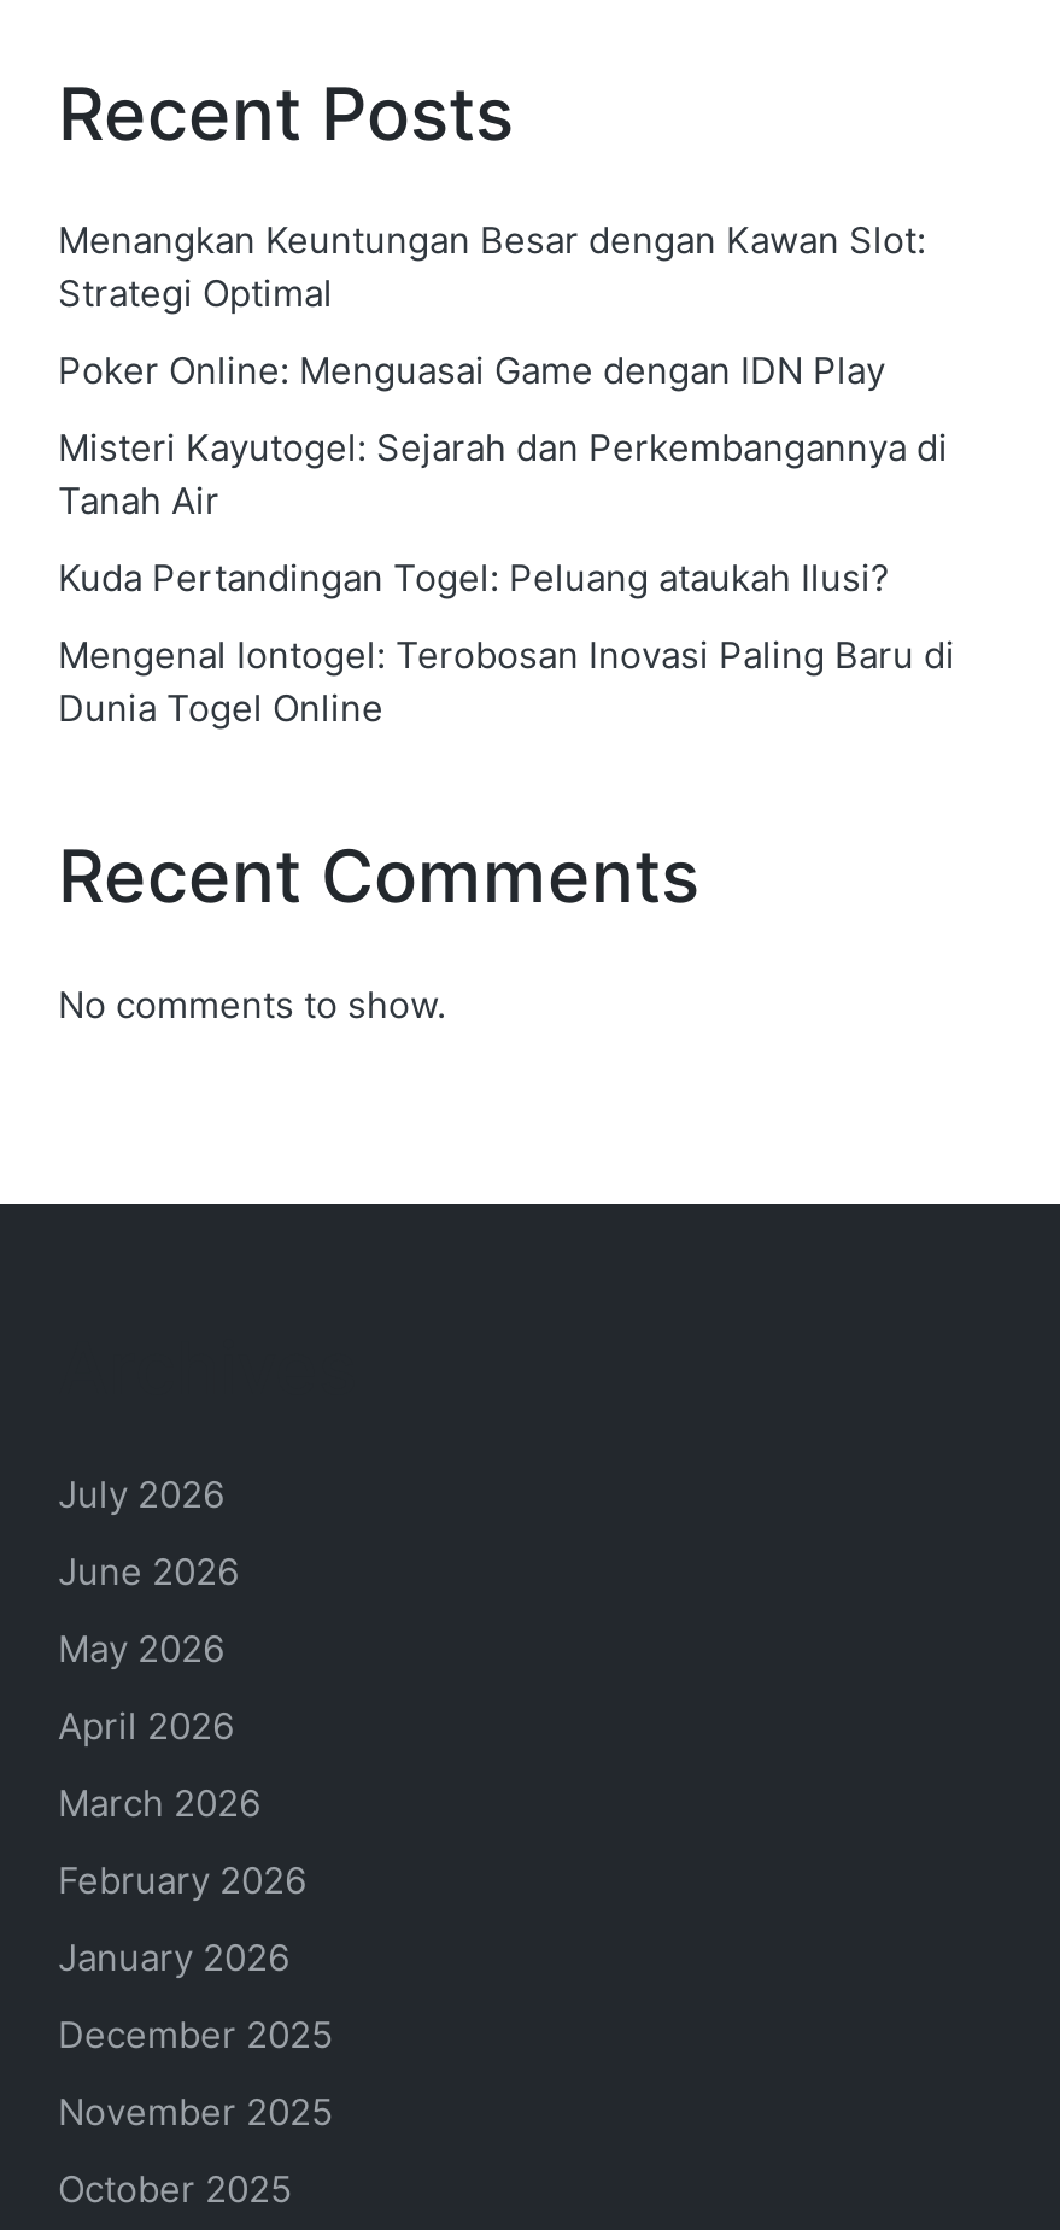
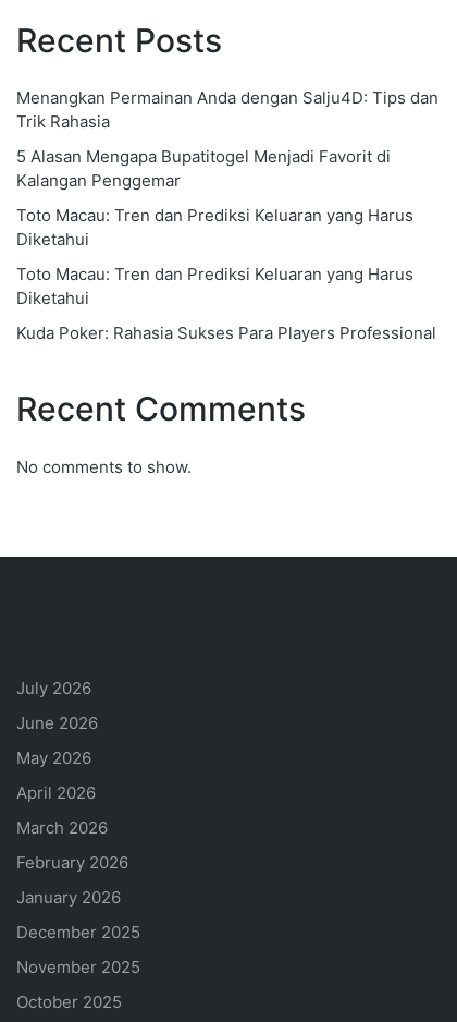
- Menangkan Keuntungan Besar dengan Kawan Slot:
- Strategi Optimal
+ Menangkan Permainan Anda dengan Salju4D: Tips dan
+ Trik Rahasia

- Poker Online: Menguasai Game dengan IDN Play
+ 5 Alasan Mengapa Bupatitogel Menjadi Favorit di
+ Kalangan Penggemar

- Misteri Kayutogel: Sejarah dan Perkembangannya di
- Tanah Air
+ Toto Macau: Tren dan Prediksi Keluaran yang Harus
+ Diketahui

- Kuda Pertandingan Togel: Peluang ataukah Ilusi?
+ Toto Macau: Tren dan Prediksi Keluaran yang Harus
+ Diketahui

- Mengenal Iontogel: Terobosan Inovasi Paling Baru di
- Dunia Togel Online
+ Kuda Poker: Rahasia Sukses Para Players Professional
